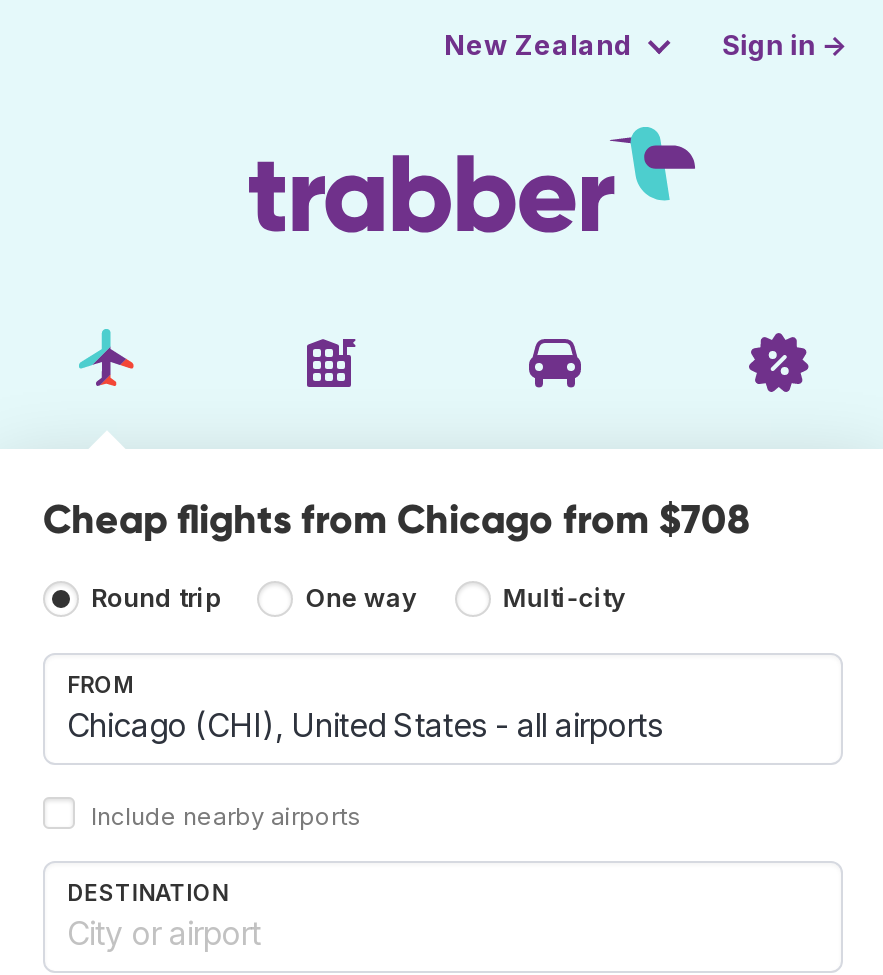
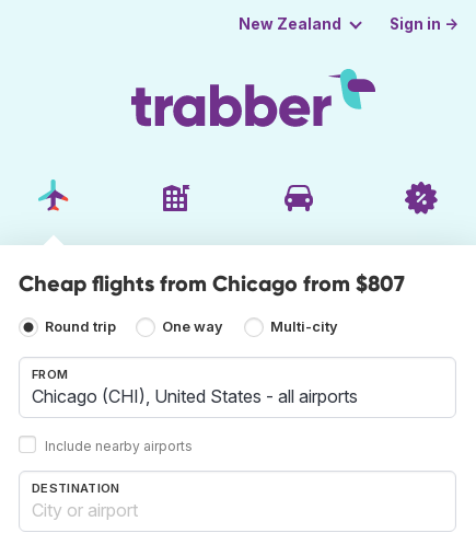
- Cheap flights from Chicago from $708
+ Cheap flights from Chicago from $807
